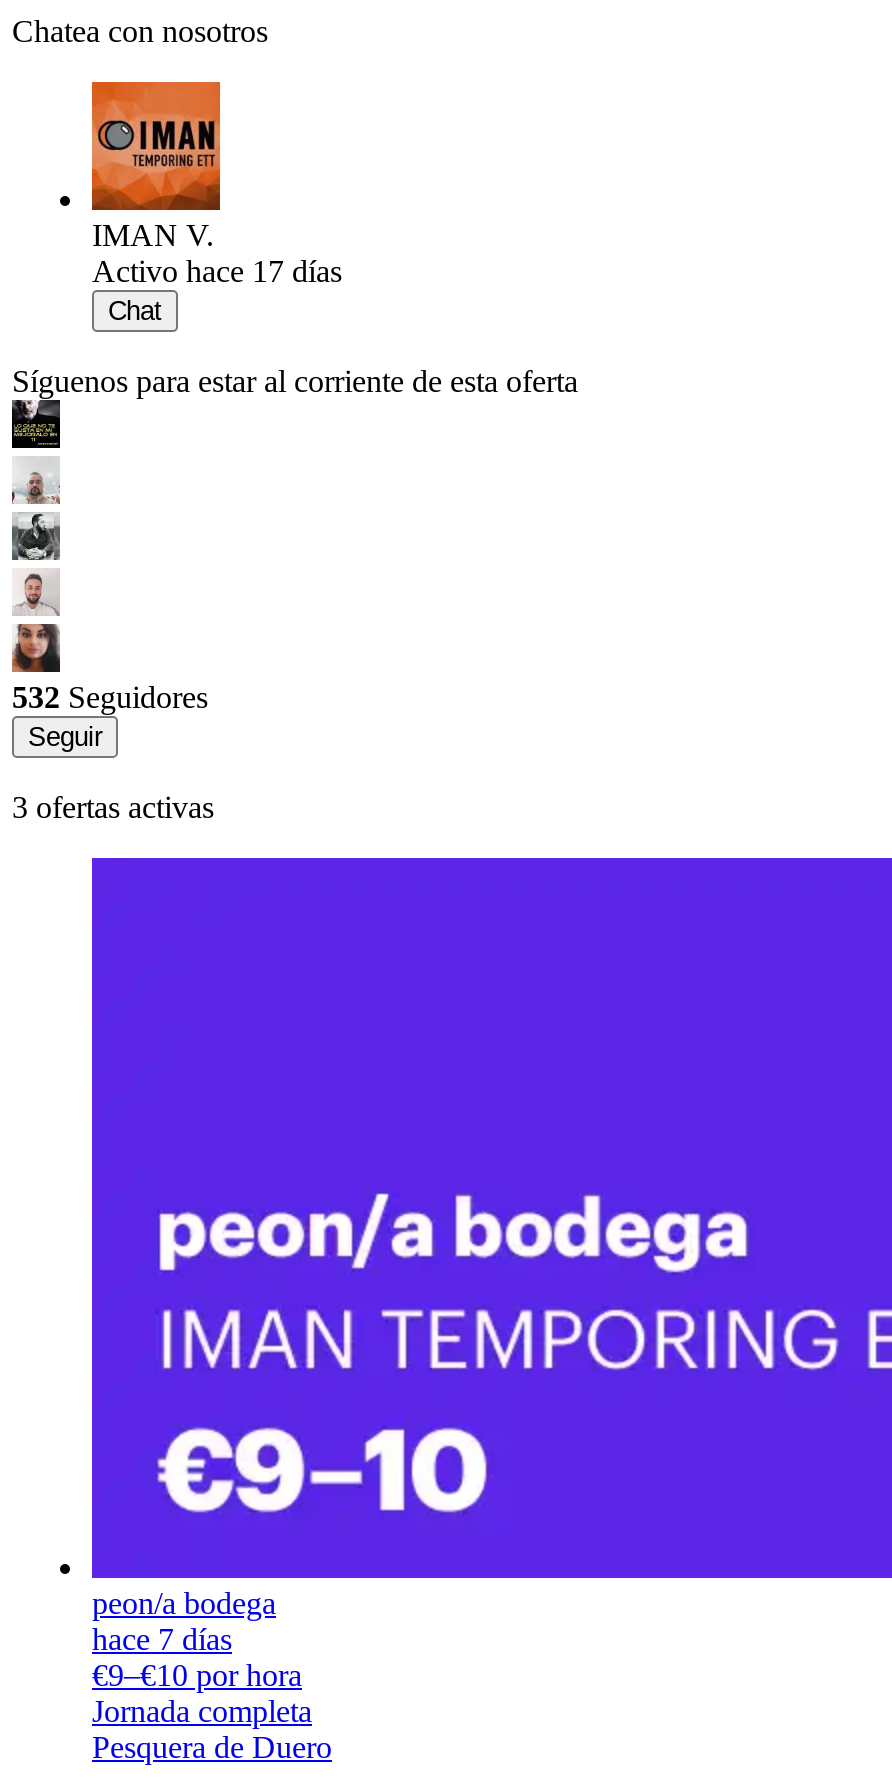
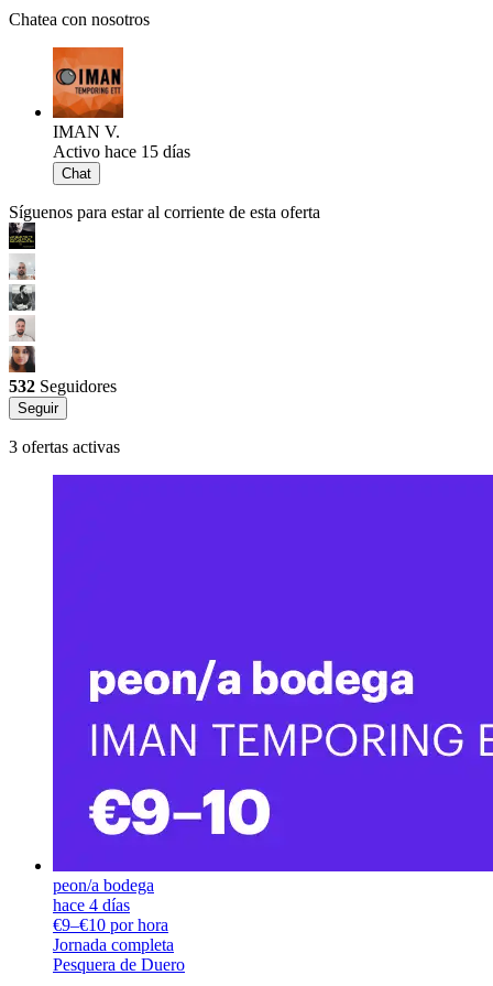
- Activo hace 17 días
+ Activo hace 15 días

- hace 7 días
+ hace 4 días
